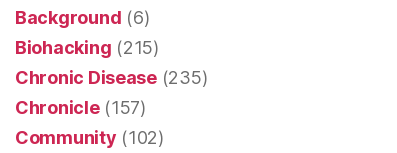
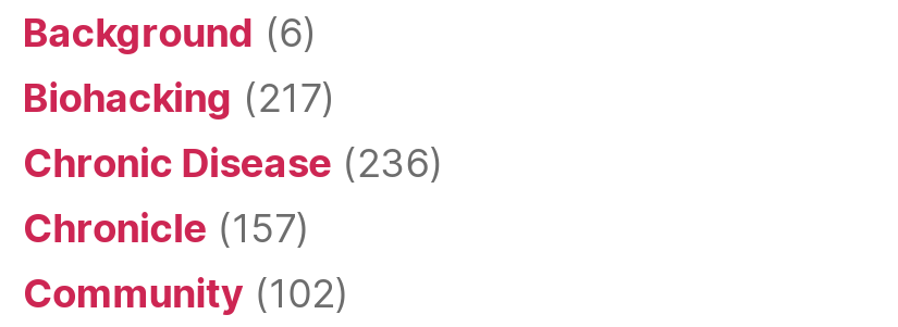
- Biohacking (215)
+ Biohacking (217)

- Chronic Disease (235)
+ Chronic Disease (236)
